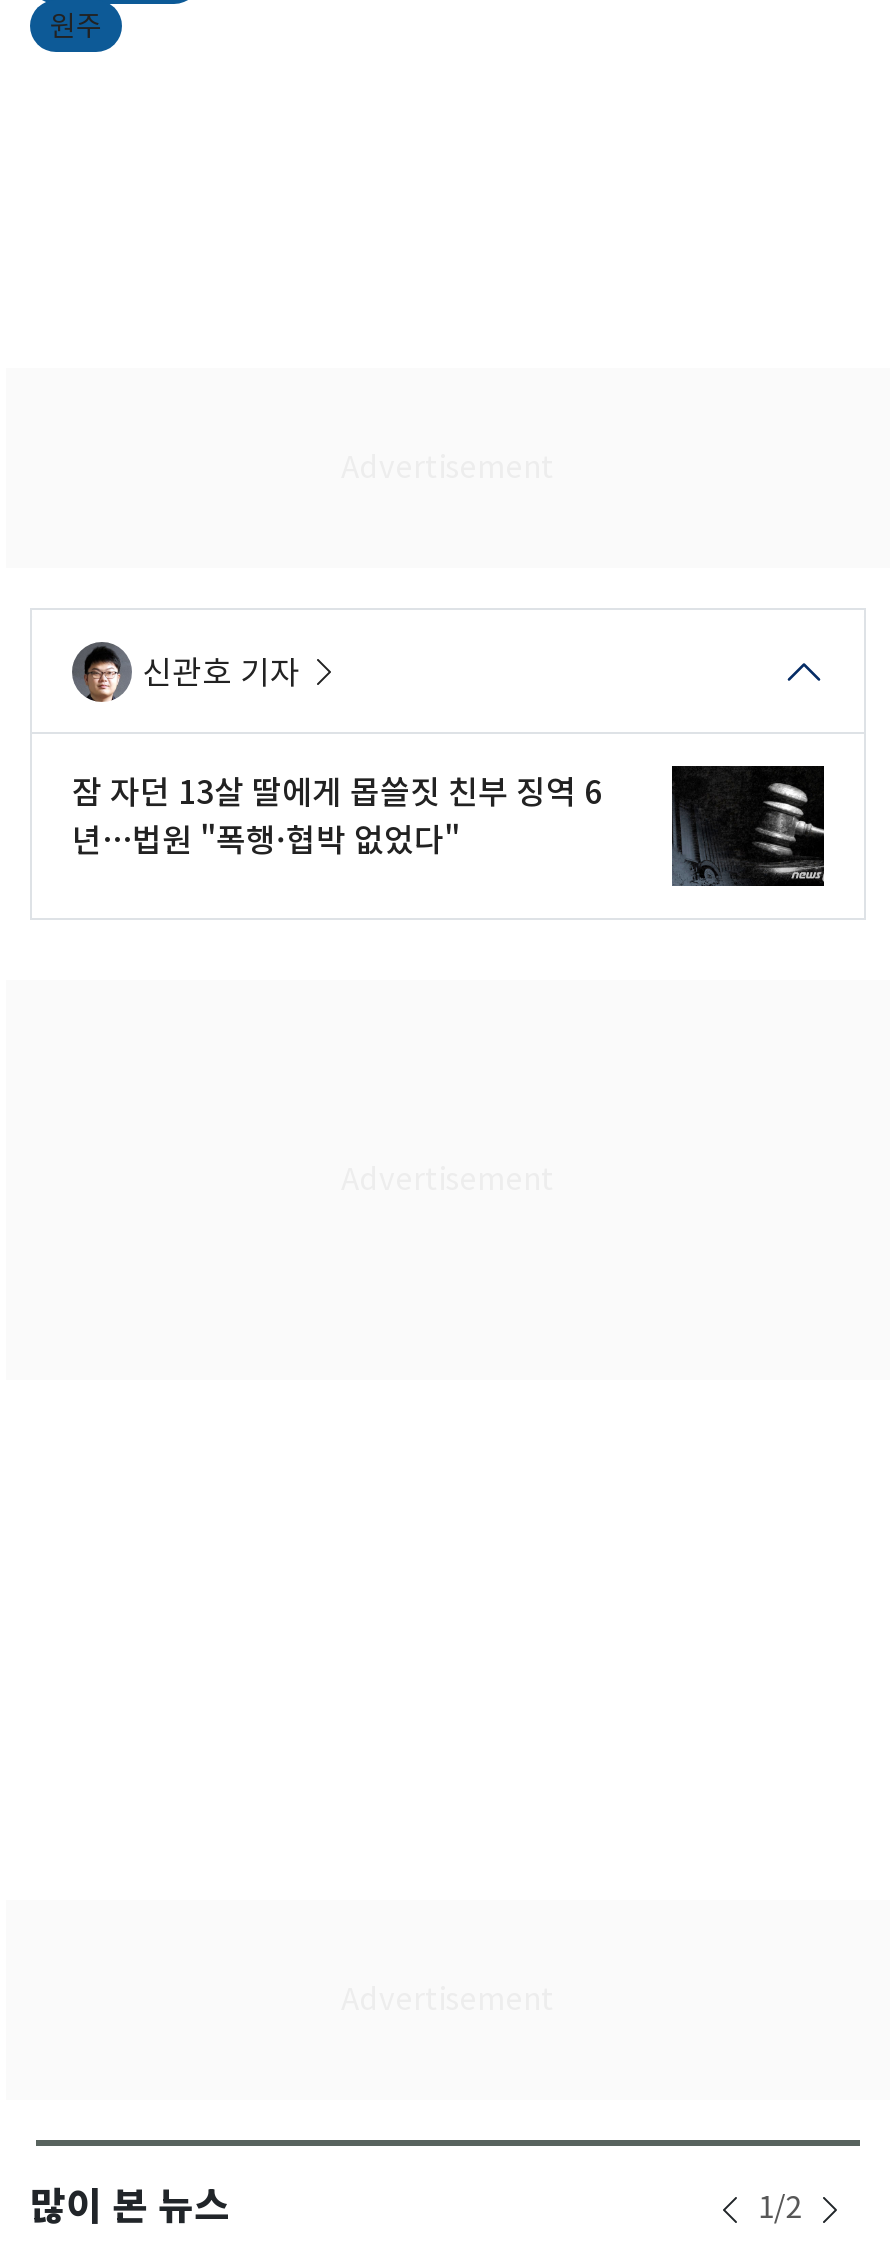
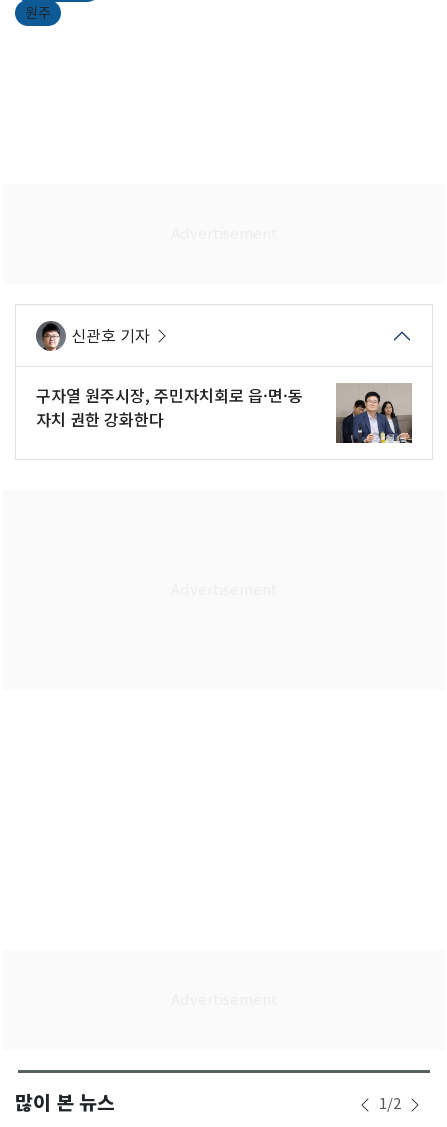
- [image]
- 잠 자던 13살 딸에게 몹쓸짓 친부 징역 6
- 년…법원 "폭행·협박 없었다"
+ [image]
+ 구자열 원주시장, 주민자치회로 읍·면·동
+ 자치 권한 강화한다
